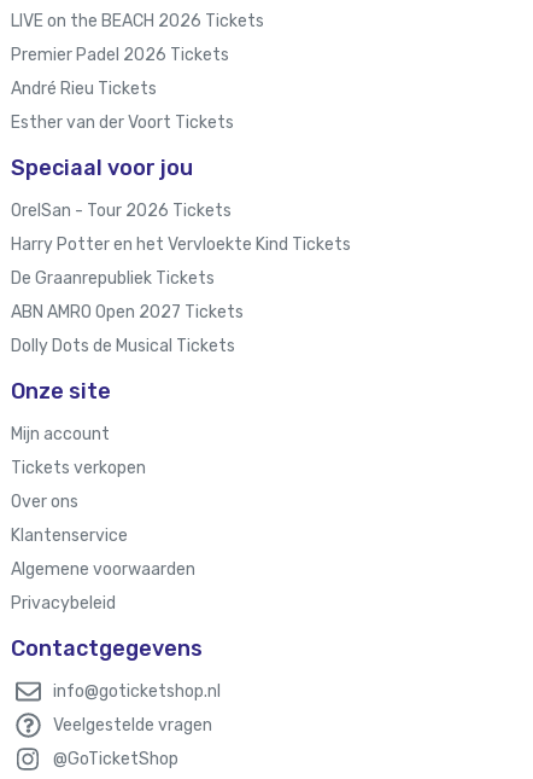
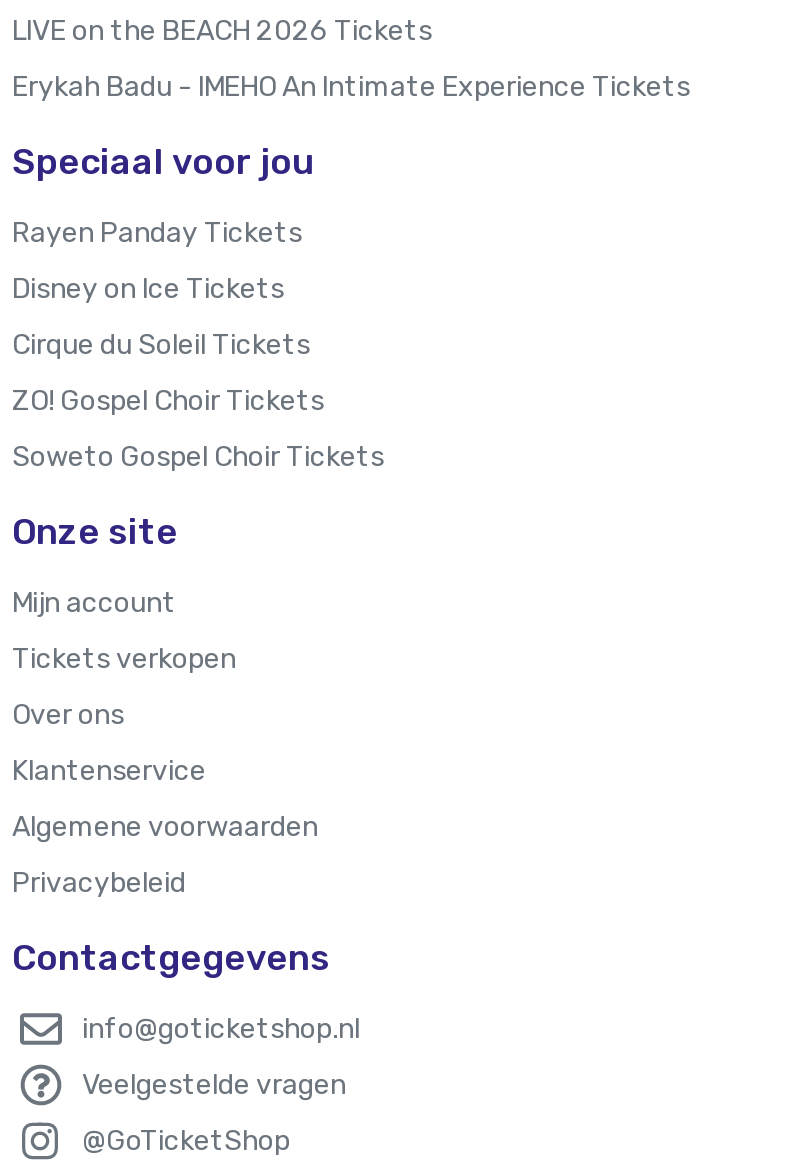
- Premier Padel 2026 Tickets
- André Rieu Tickets
- Esther van der Voort Tickets
+ Erykah Badu - IMEHO An Intimate Experience Tickets

- OrelSan - Tour 2026 Tickets
+ Rayen Panday Tickets

- Harry Potter en het Vervloekte Kind Tickets
+ Disney on Ice Tickets

- De Graanrepubliek Tickets
+ Cirque du Soleil Tickets

- ABN AMRO Open 2027 Tickets
+ ZO! Gospel Choir Tickets

- Dolly Dots de Musical Tickets
+ Soweto Gospel Choir Tickets
